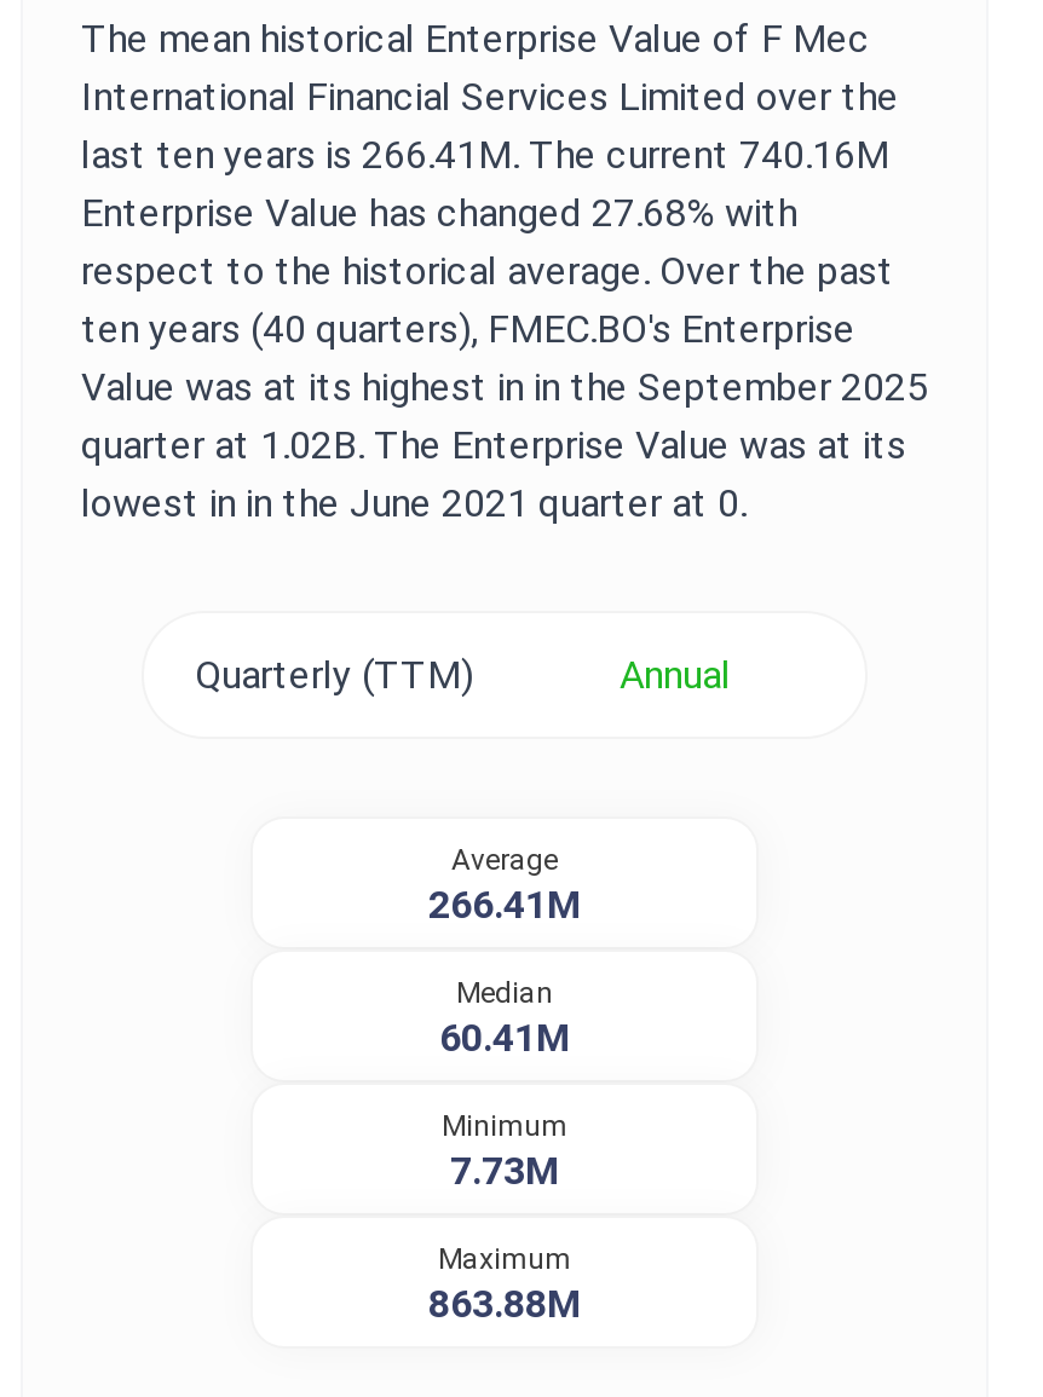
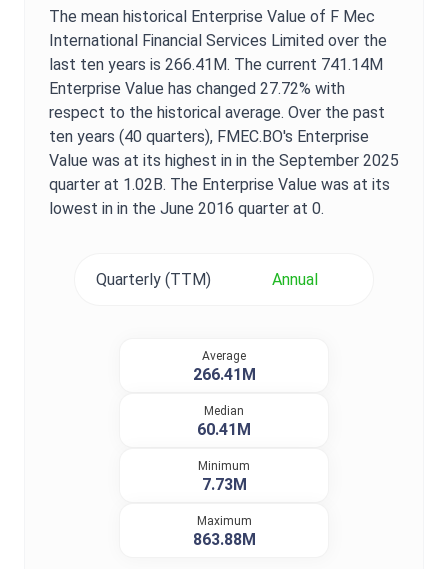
- last ten years is 266.41M. The current 740.16M
+ last ten years is 266.41M. The current 741.14M

- Enterprise Value has changed 27.68% with
+ Enterprise Value has changed 27.72% with

- lowest in in the June 2021 quarter at 0.
+ lowest in in the June 2016 quarter at 0.
